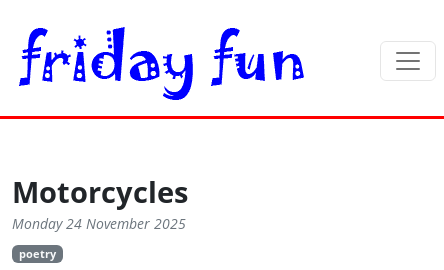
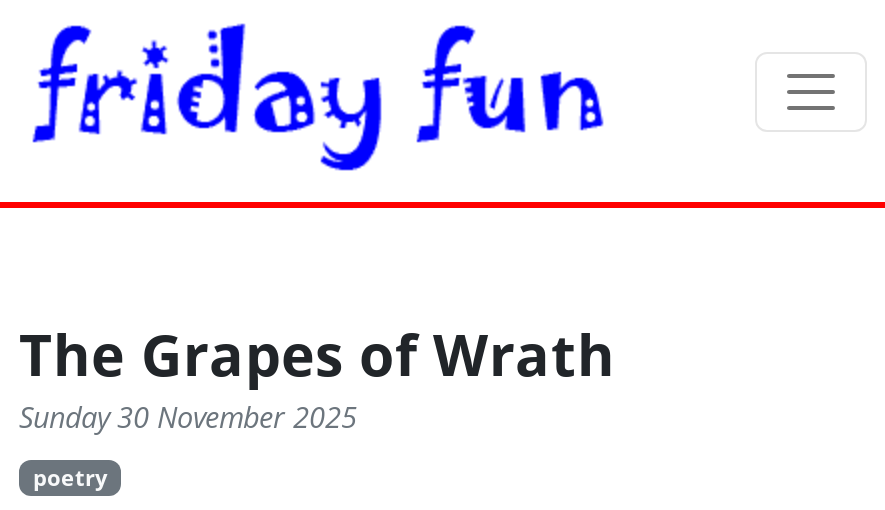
- Motorcycles
- Monday 24 November 2025
+ The Grapes of Wrath
+ Sunday 30 November 2025
